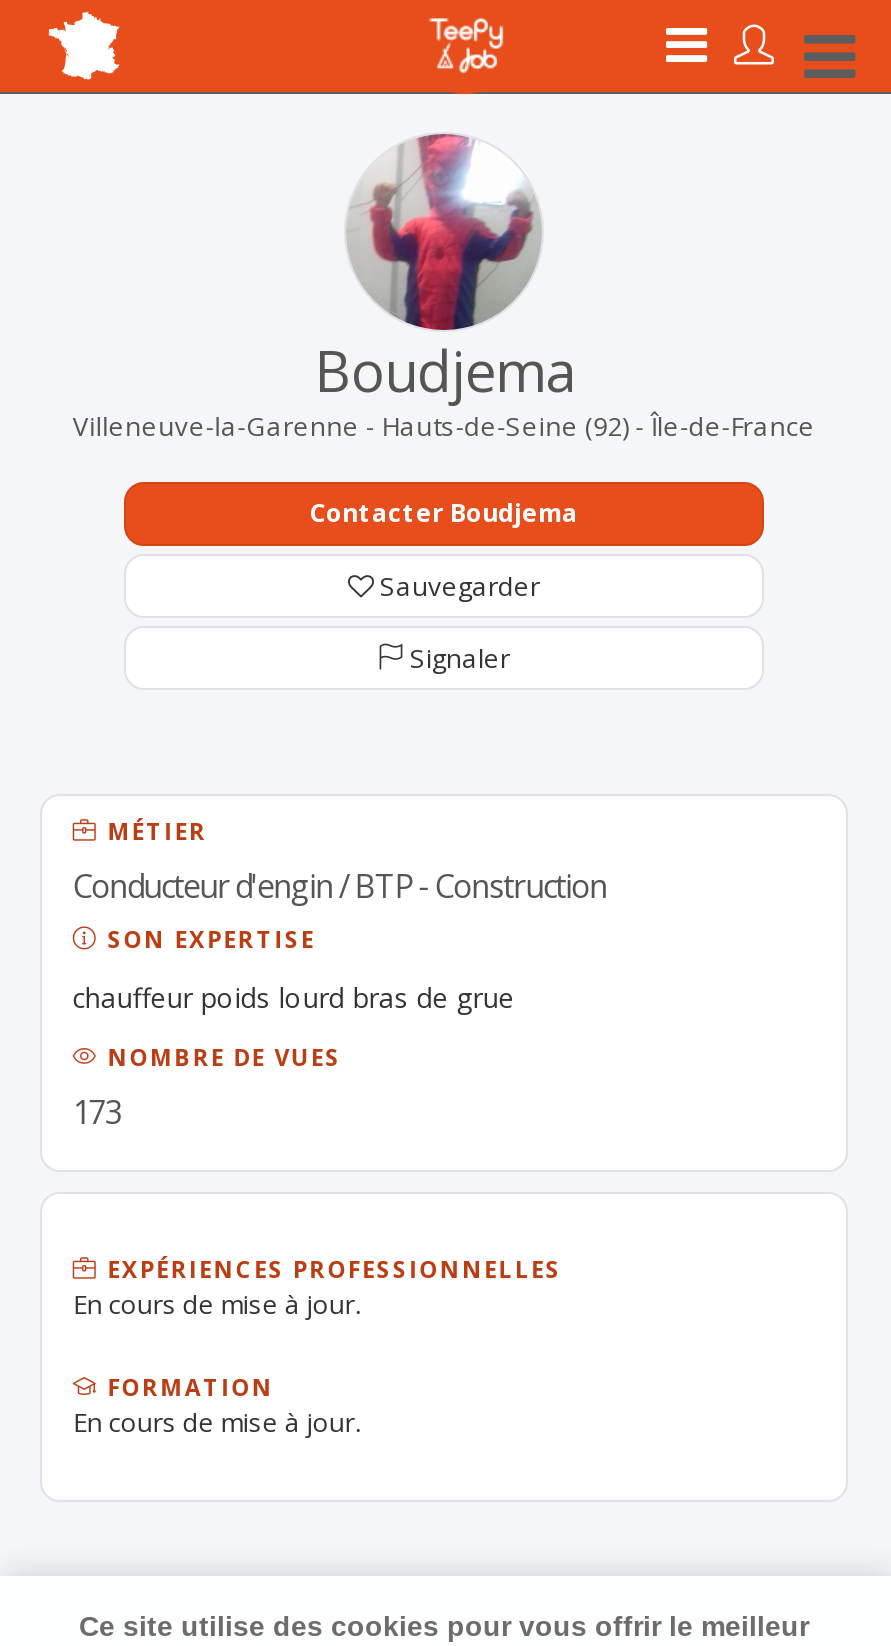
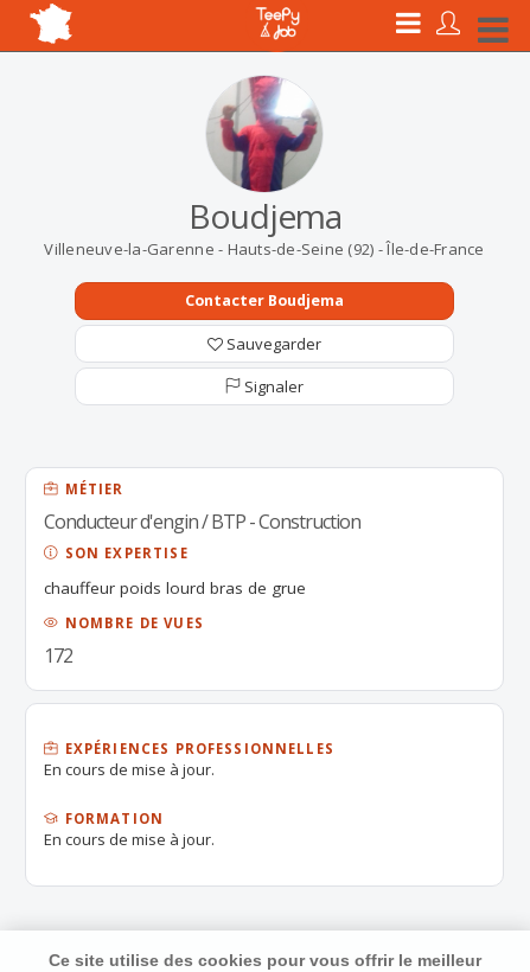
- 173
+ 172
